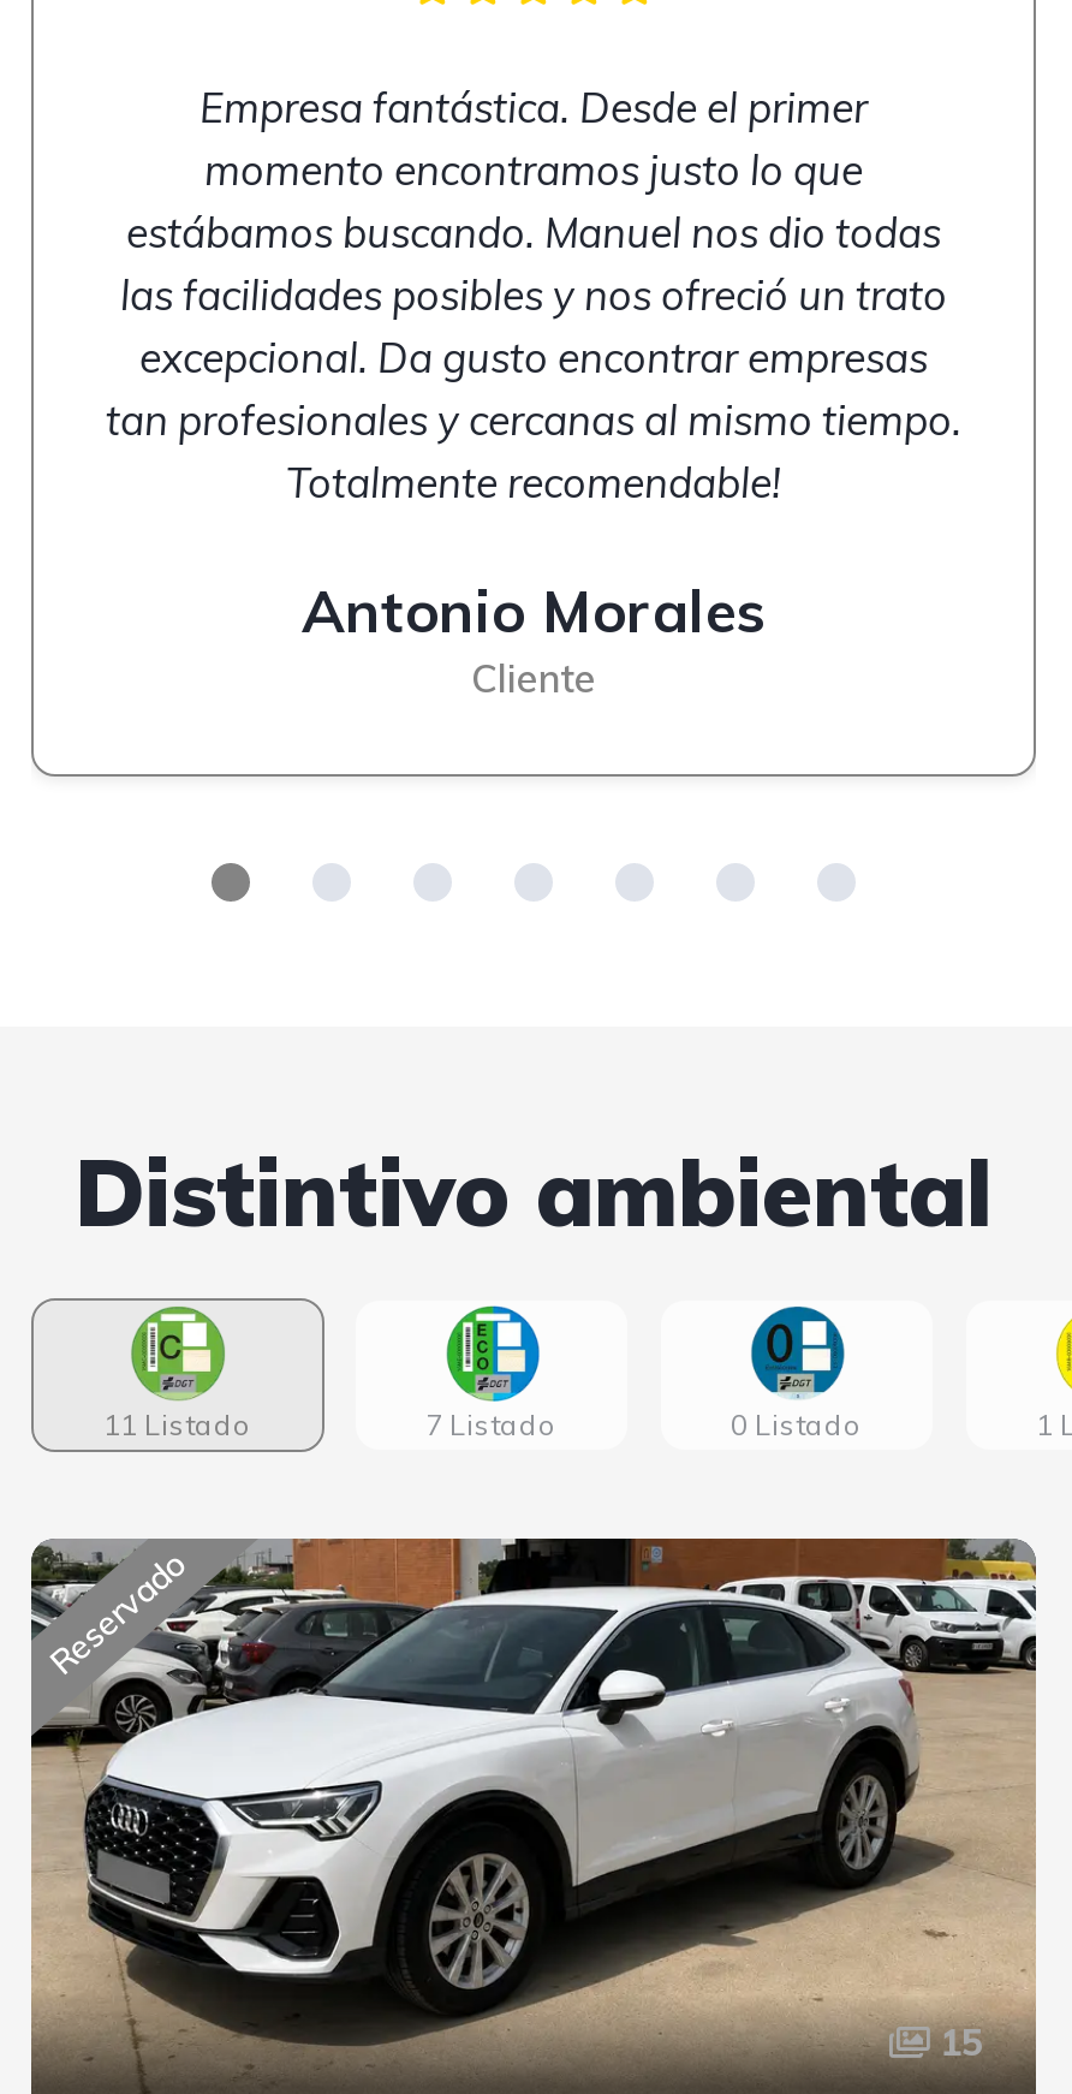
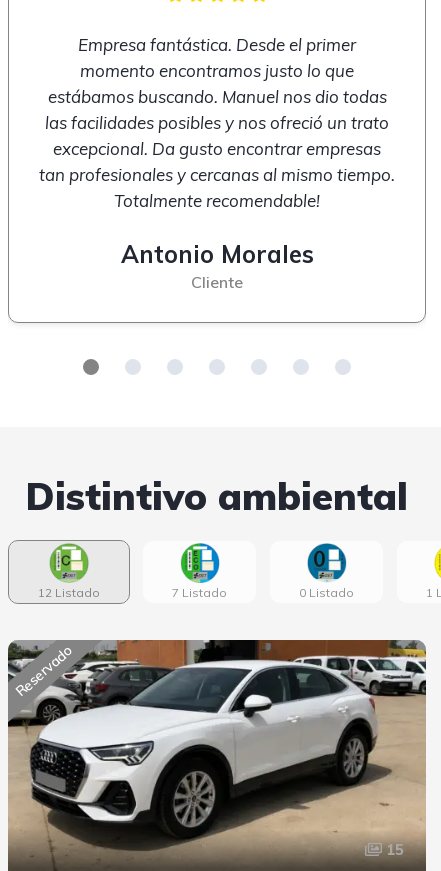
- 11 Listado
+ 12 Listado
